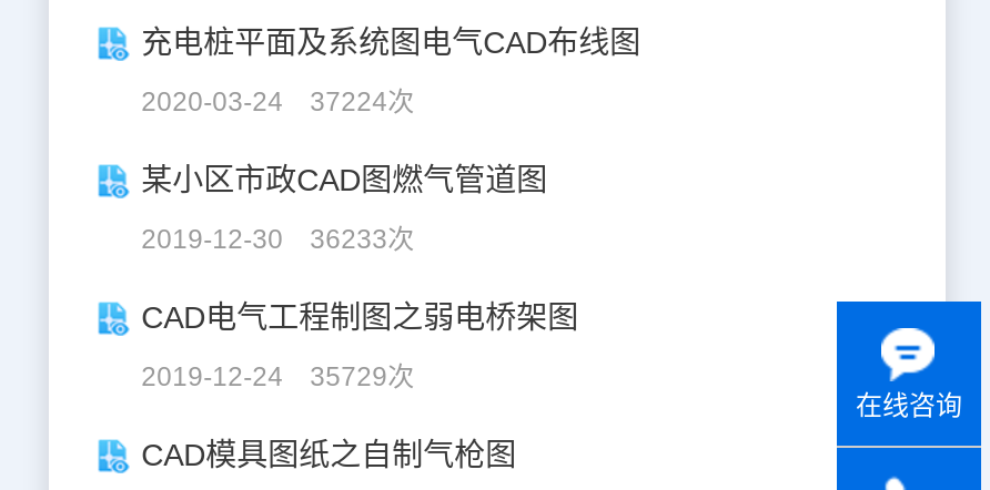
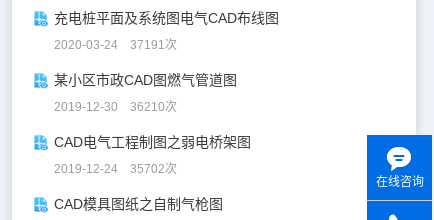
- 2020-03-24 37224次
+ 2020-03-24 37191次

- 2019-12-30 36233次
+ 2019-12-30 36210次

- 2019-12-24 35729次
+ 2019-12-24 35702次
